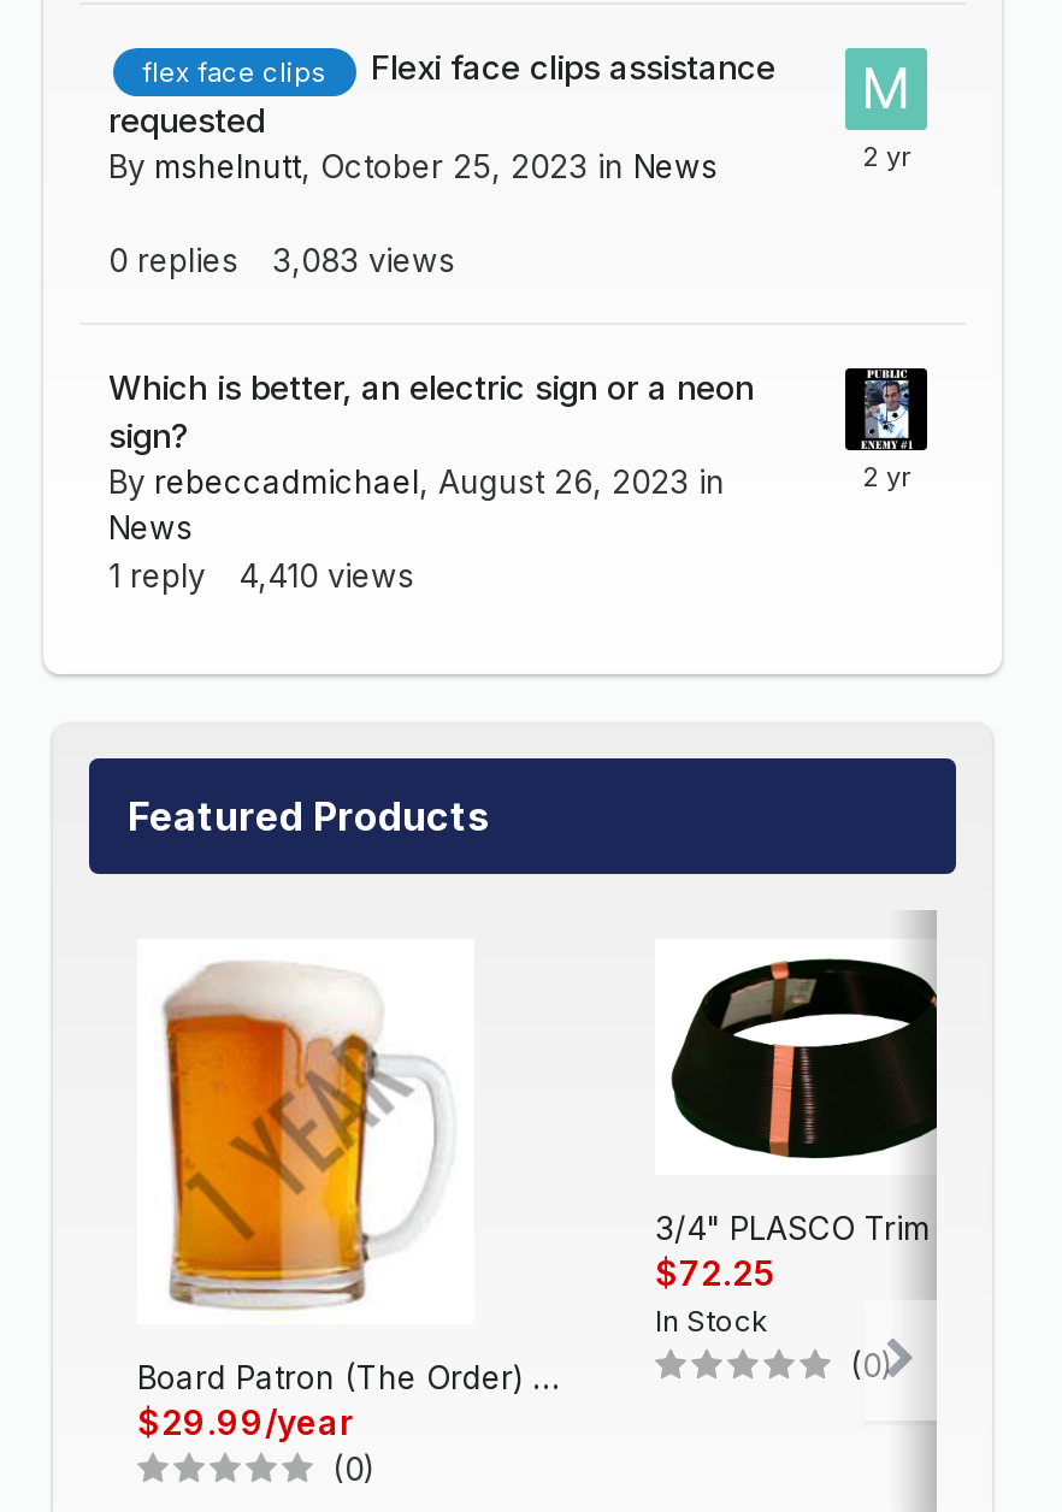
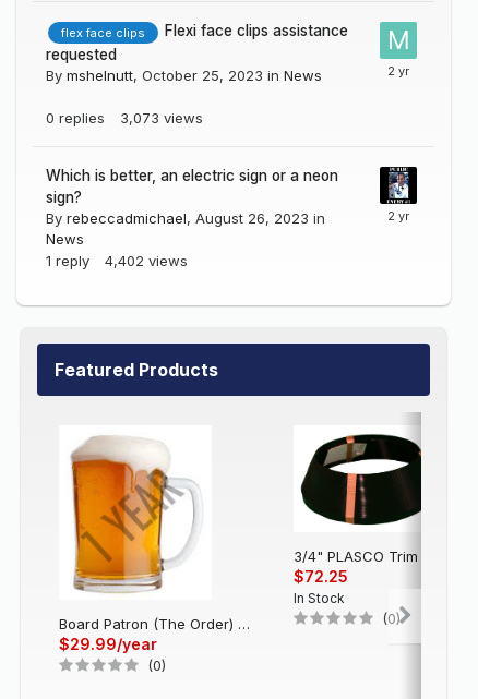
- 0 replies 3,083 views
+ 0 replies 3,073 views

- 1 reply 4,410 views
+ 1 reply 4,402 views
